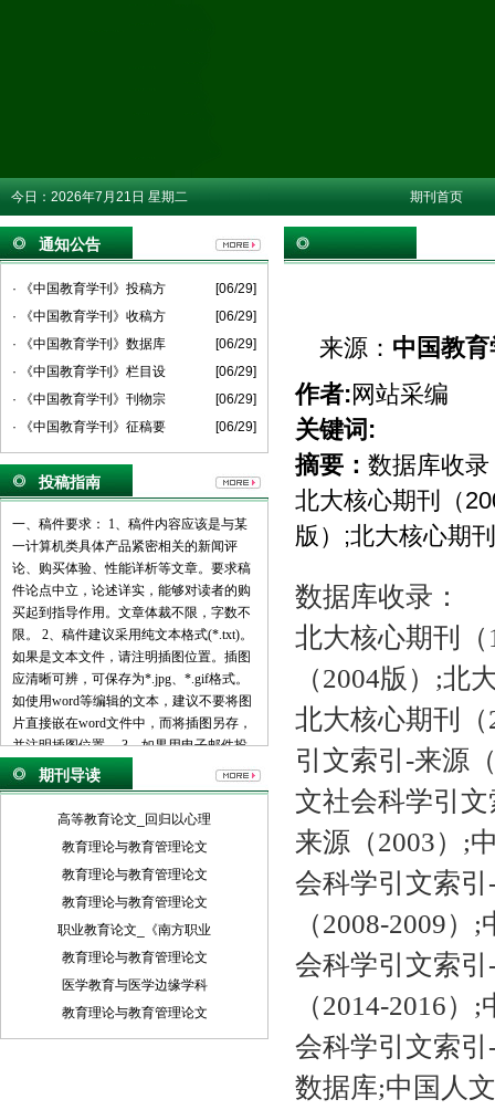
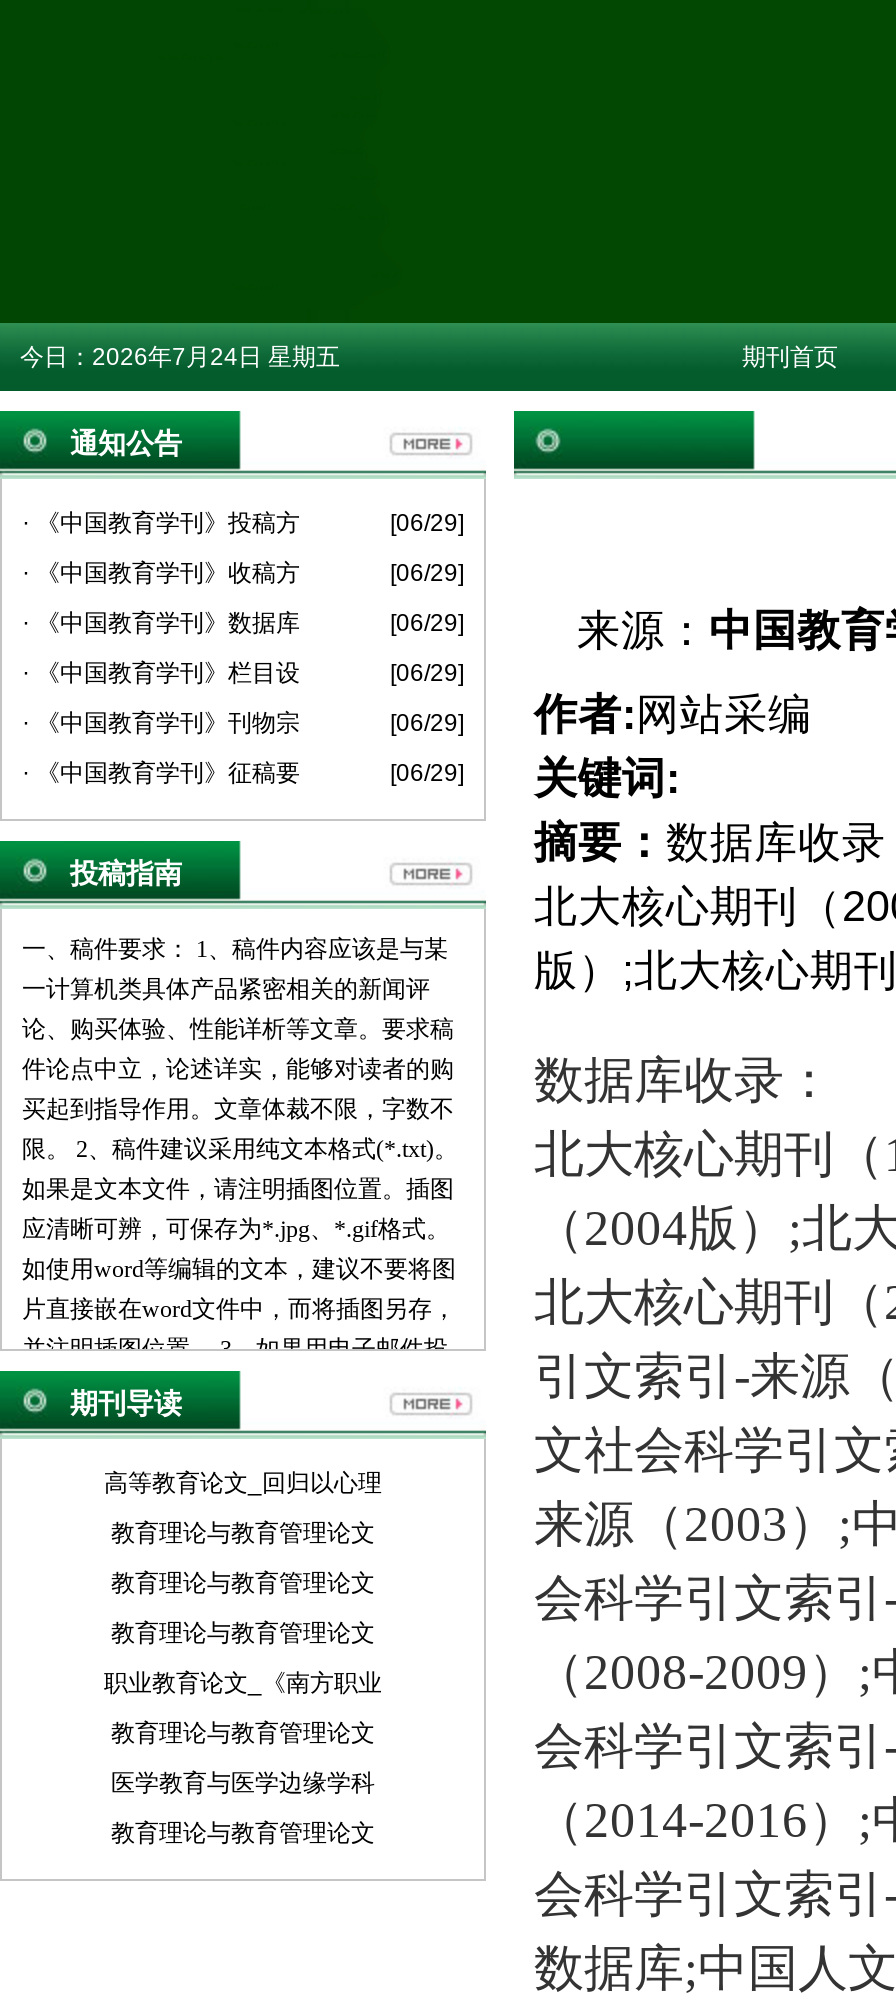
- 今日：2026年7月21日 星期二
+ 今日：2026年7月24日 星期五
